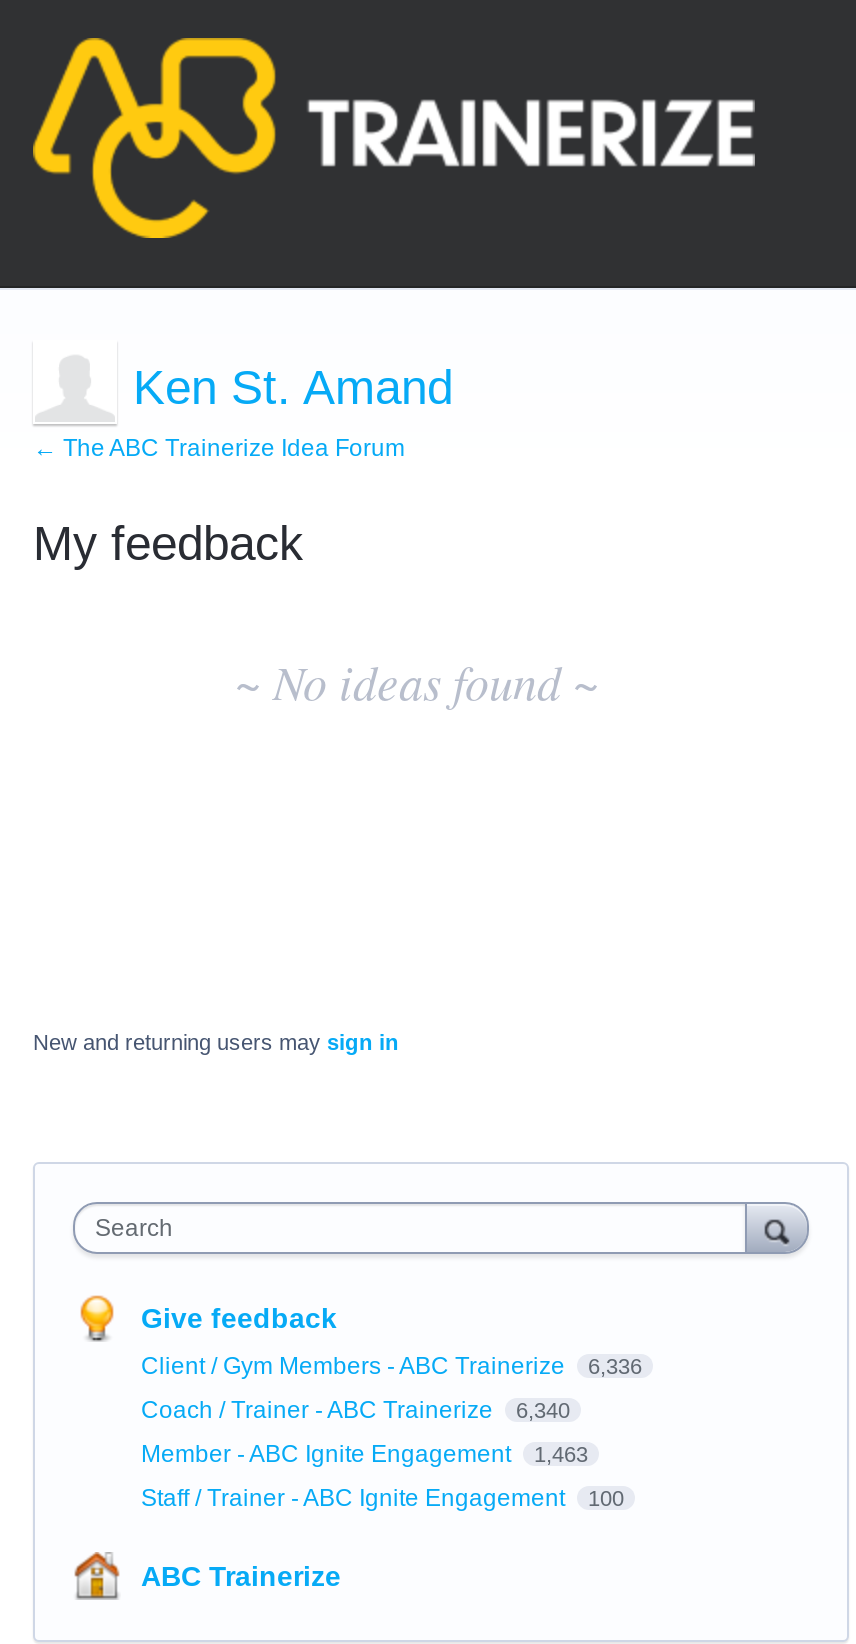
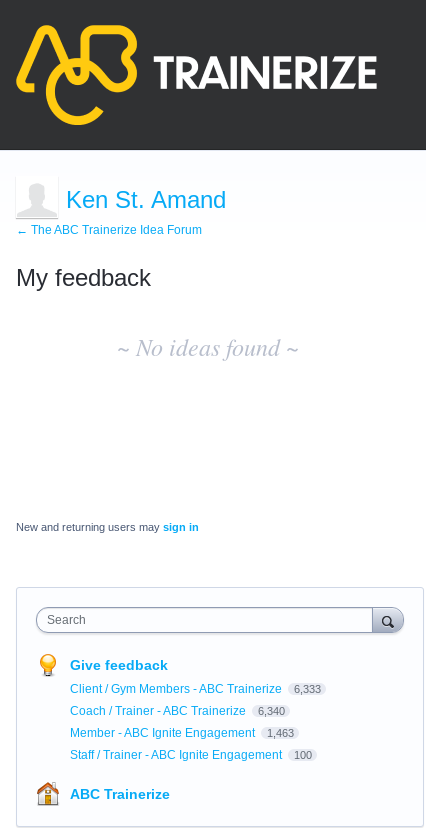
- Client / Gym Members - ABC Trainerize 6,336
+ Client / Gym Members - ABC Trainerize 6,333
